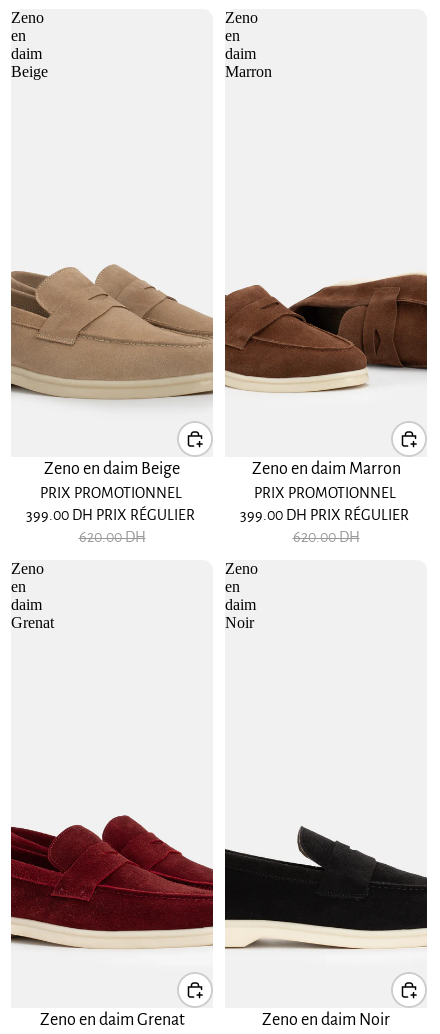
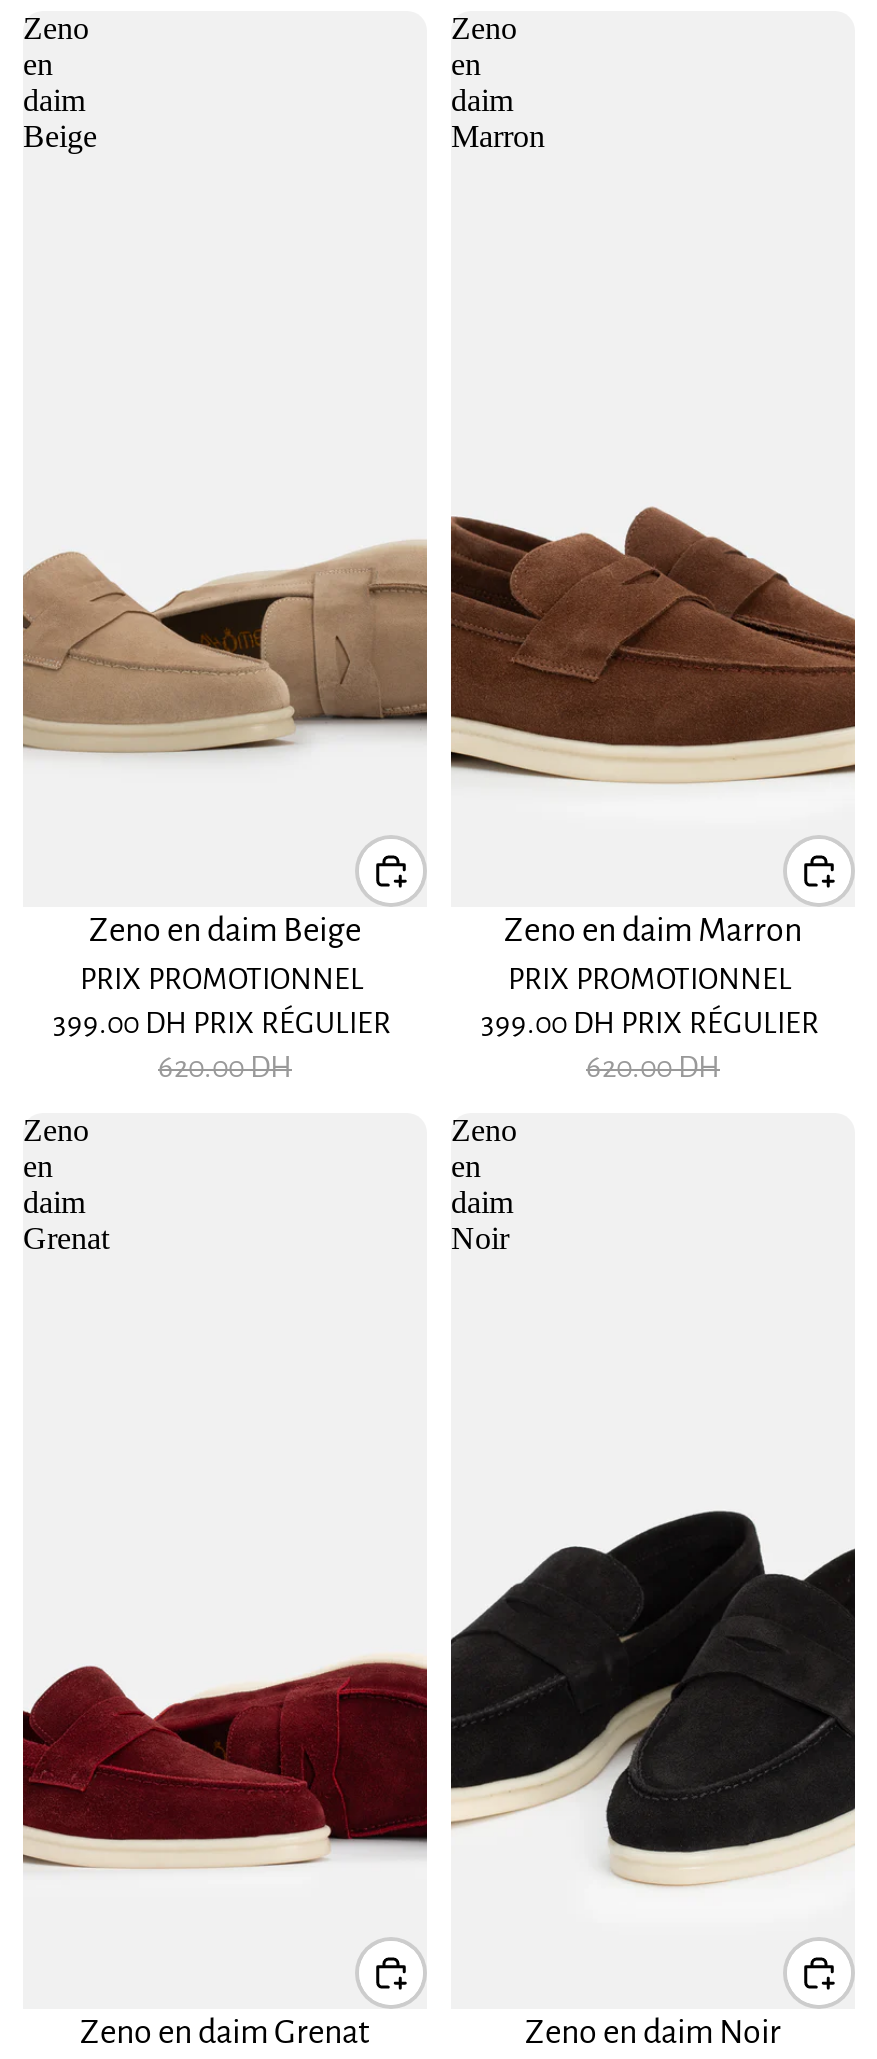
moved down: [image]

- [image]
+ [image]

- [image]
+ [image]

moved up: [image]
